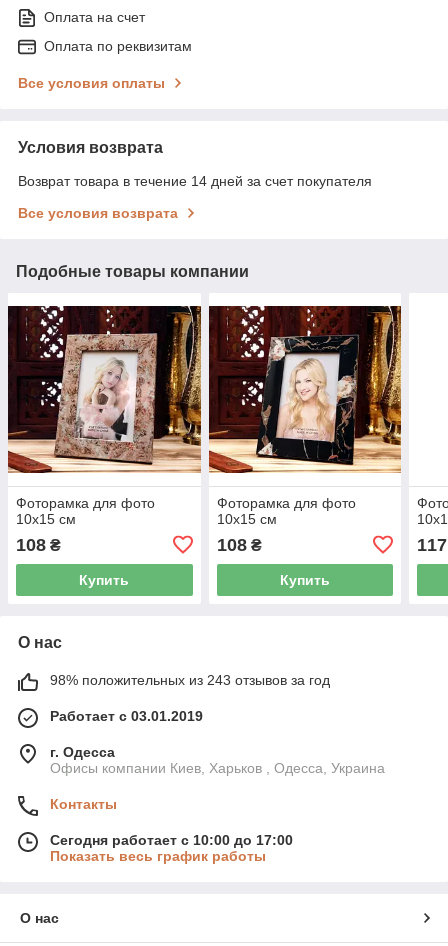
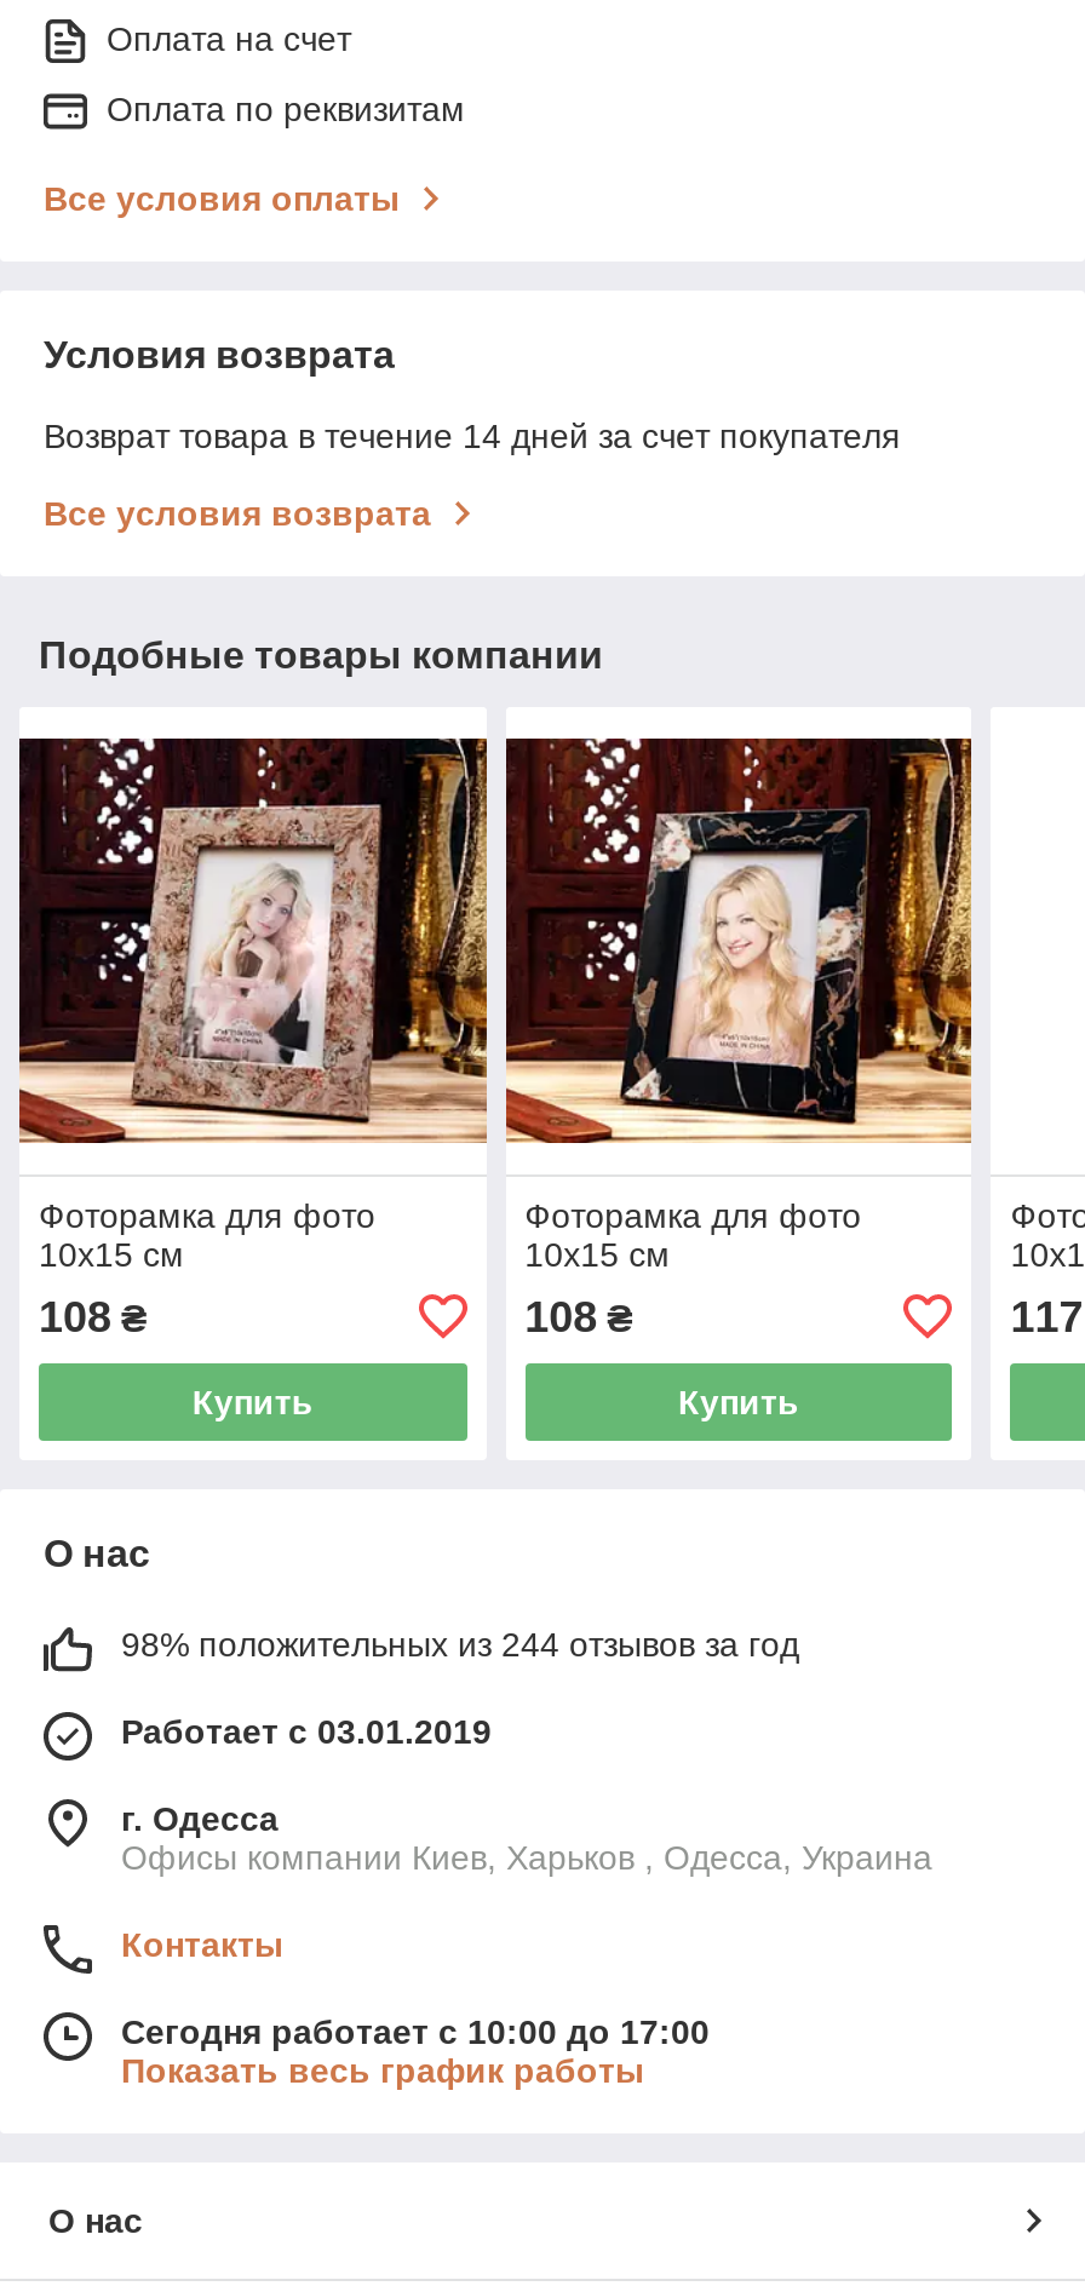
- 98% положительных из 243 отзывов за год
+ 98% положительных из 244 отзывов за год
